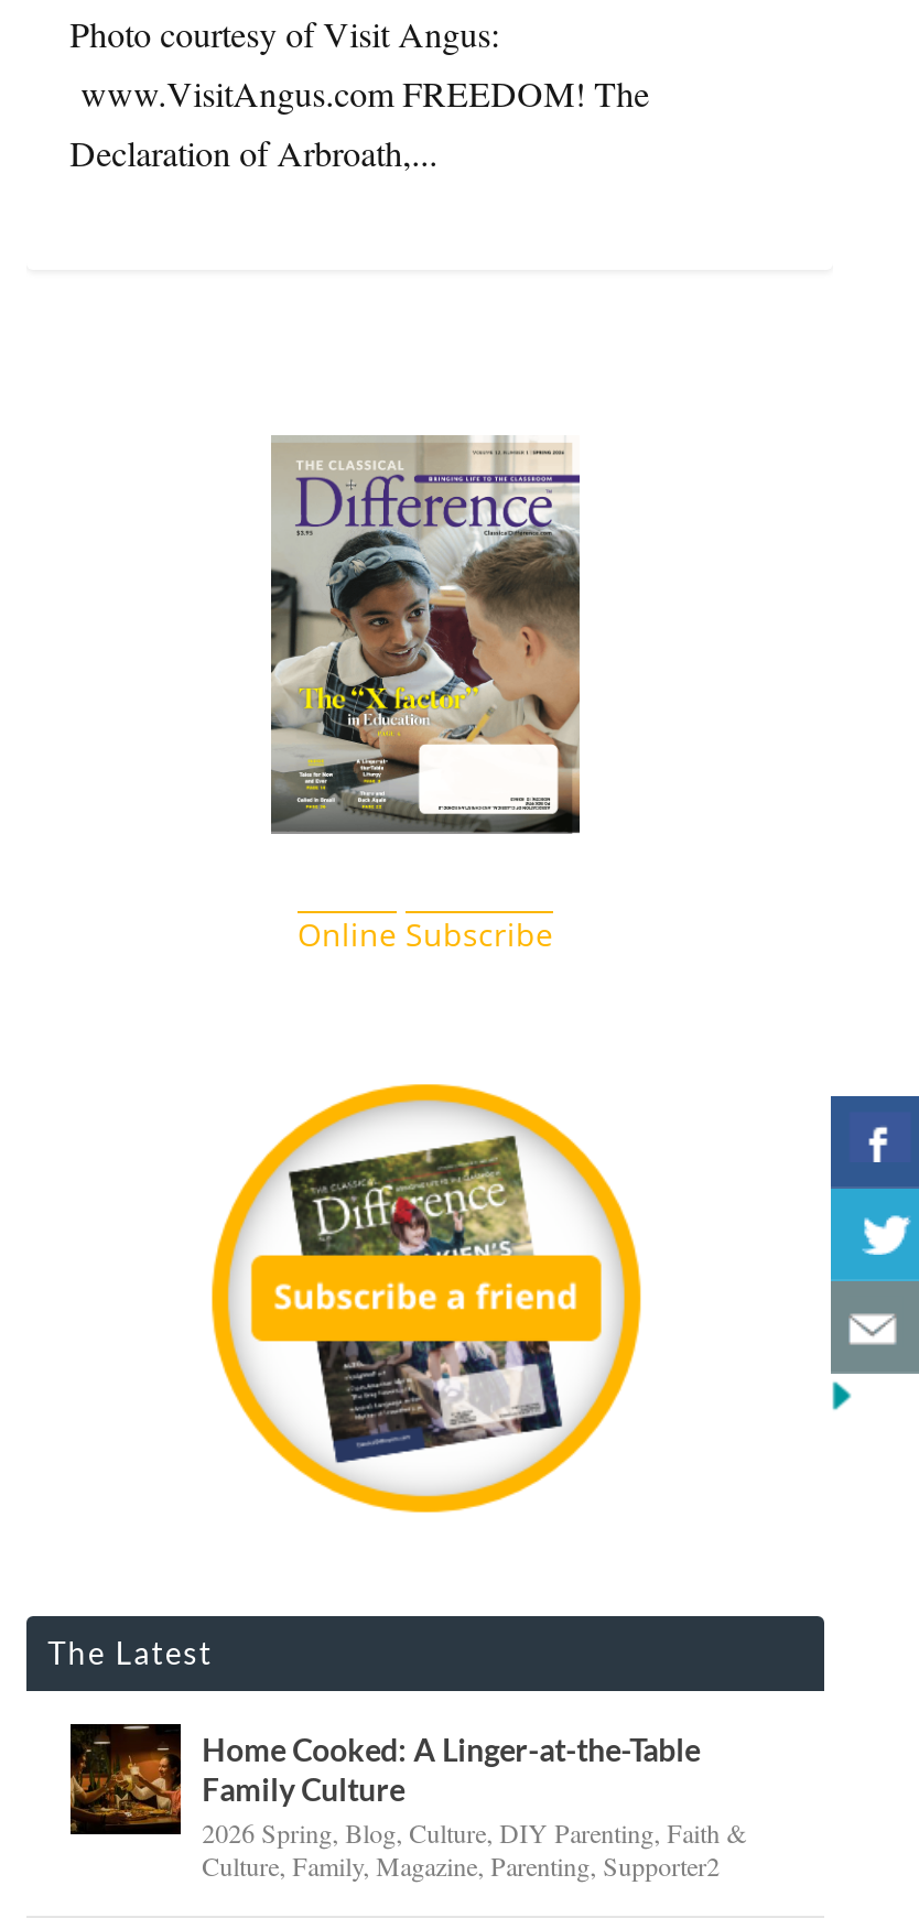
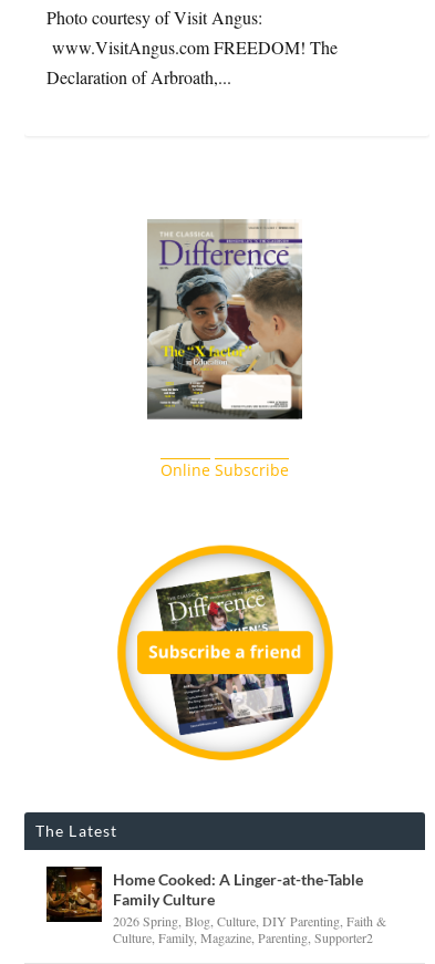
- [image]
